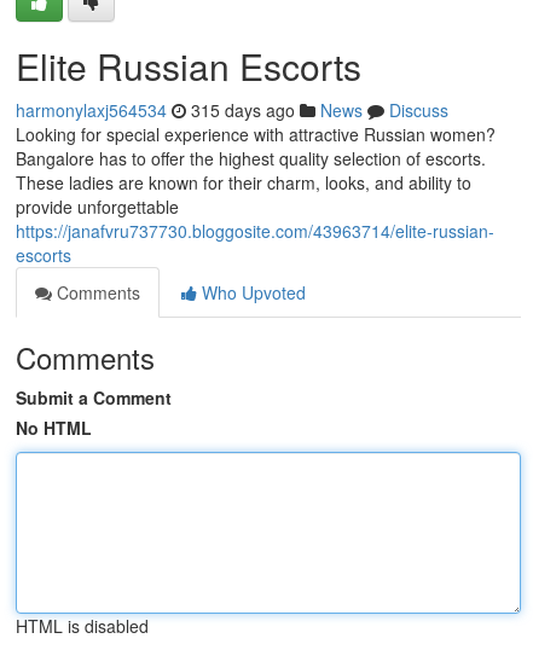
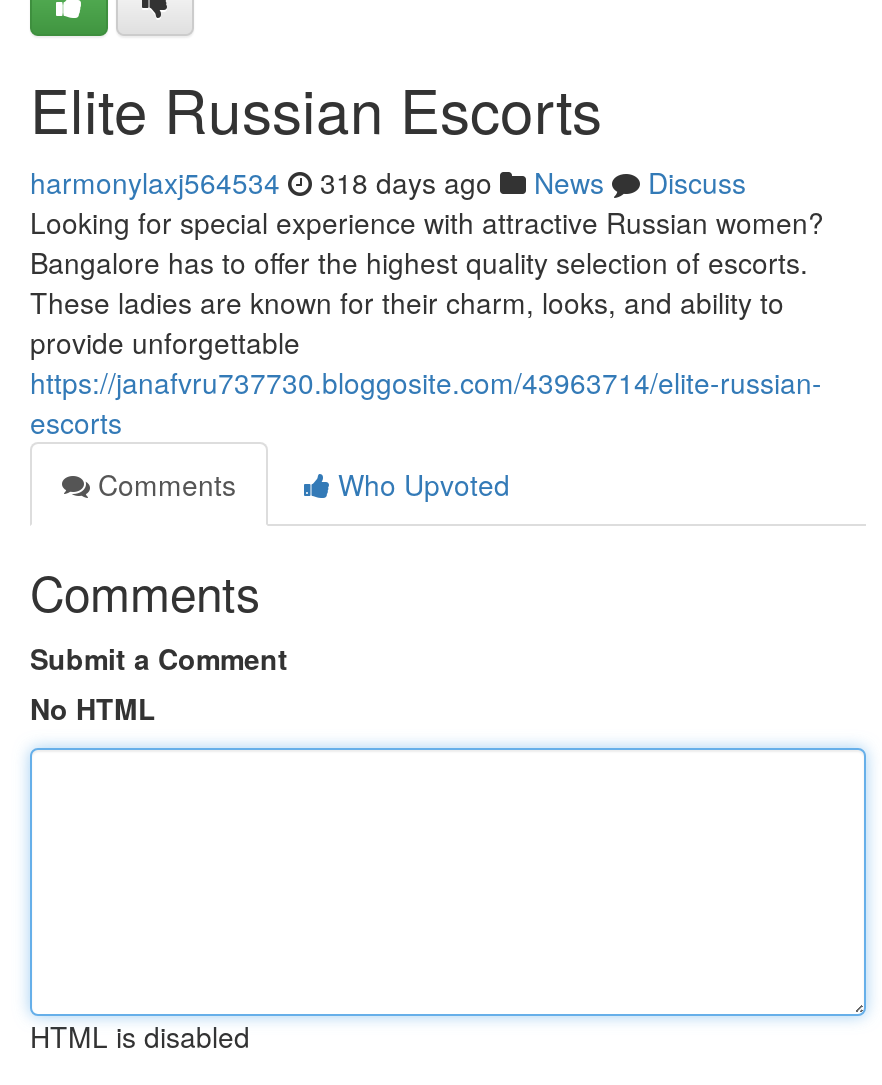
- harmonylaxj564534 315 days ago News Discuss
+ harmonylaxj564534 318 days ago News Discuss
